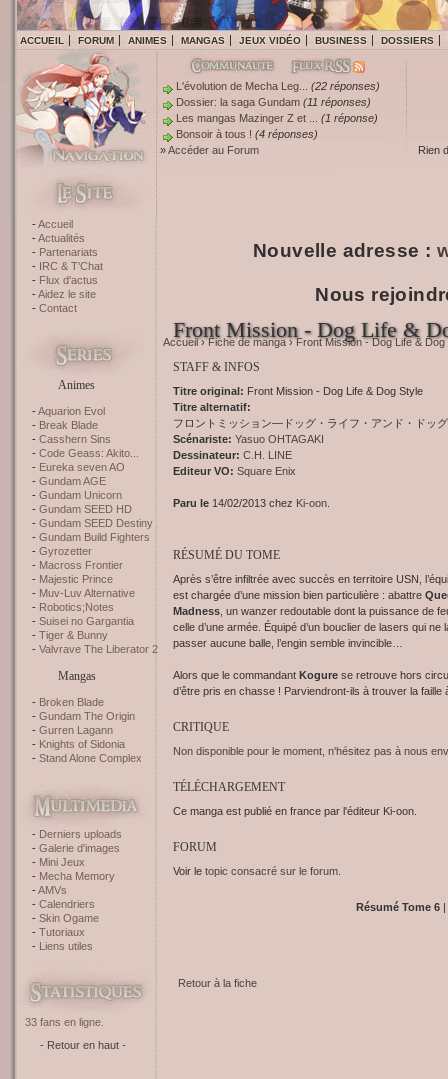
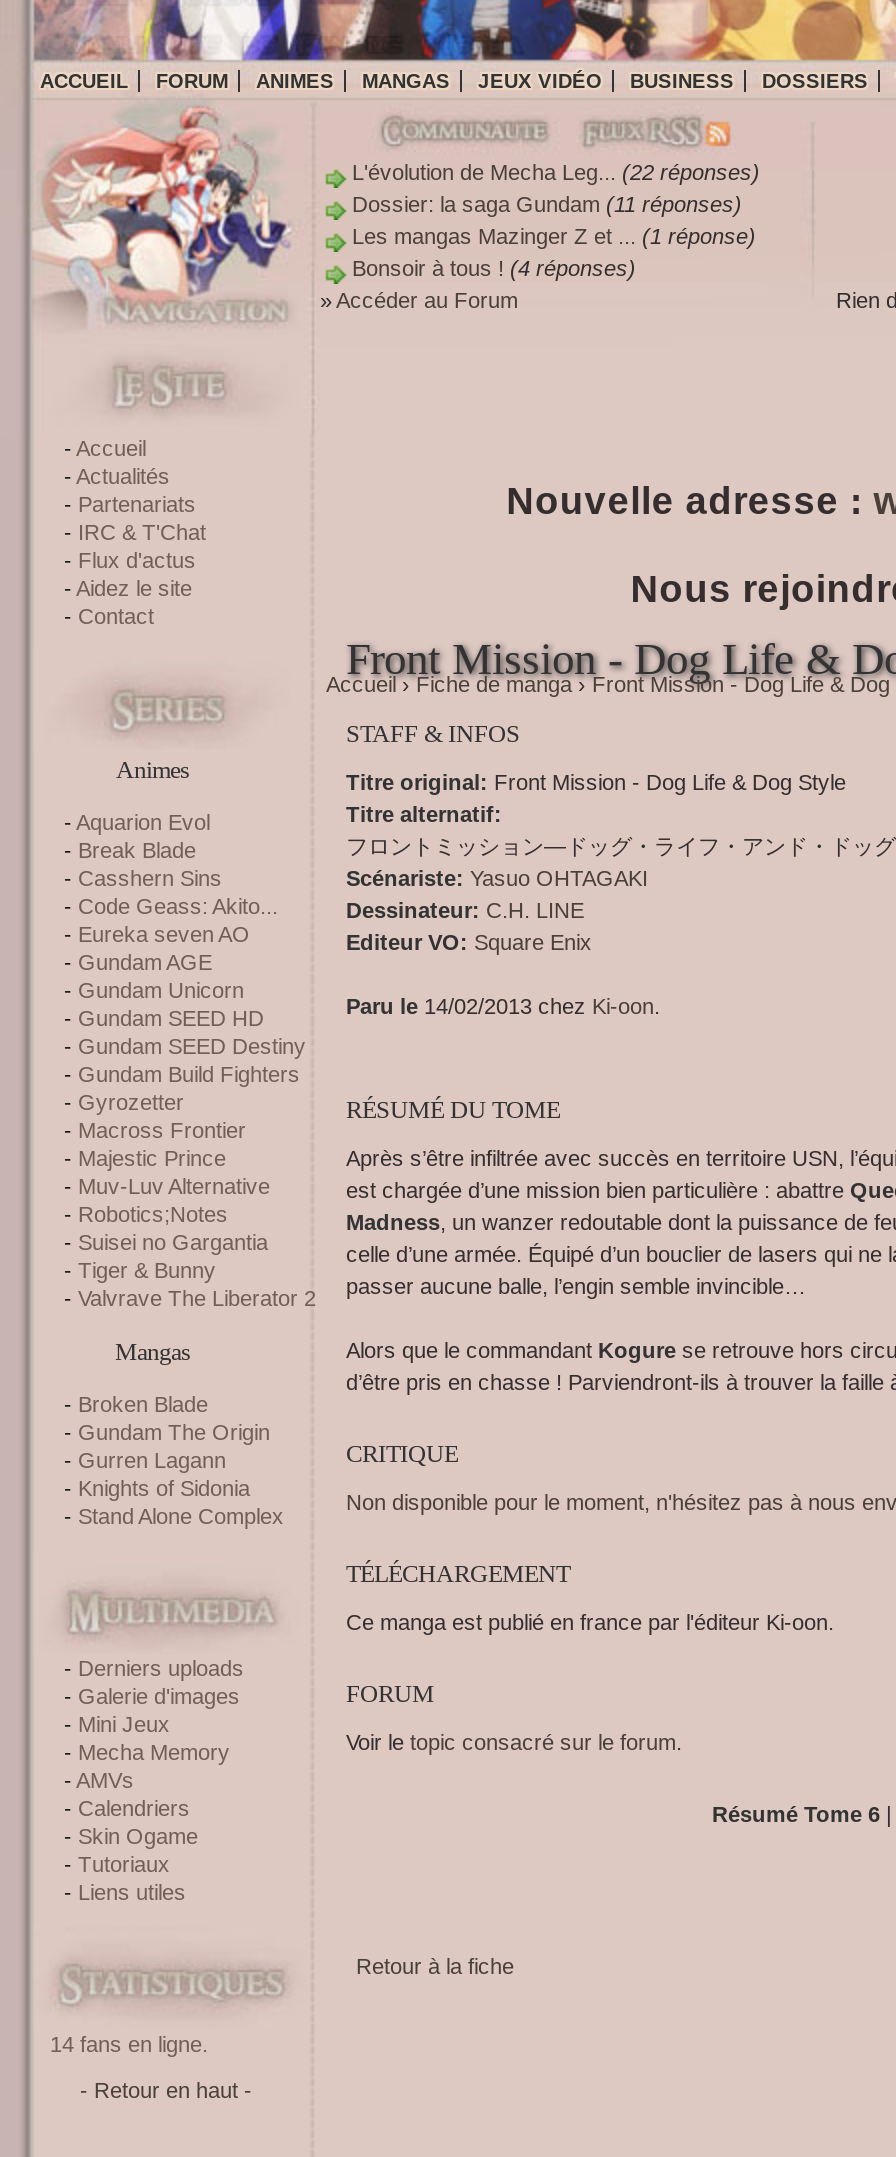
- 33 fans en ligne.
+ 14 fans en ligne.
